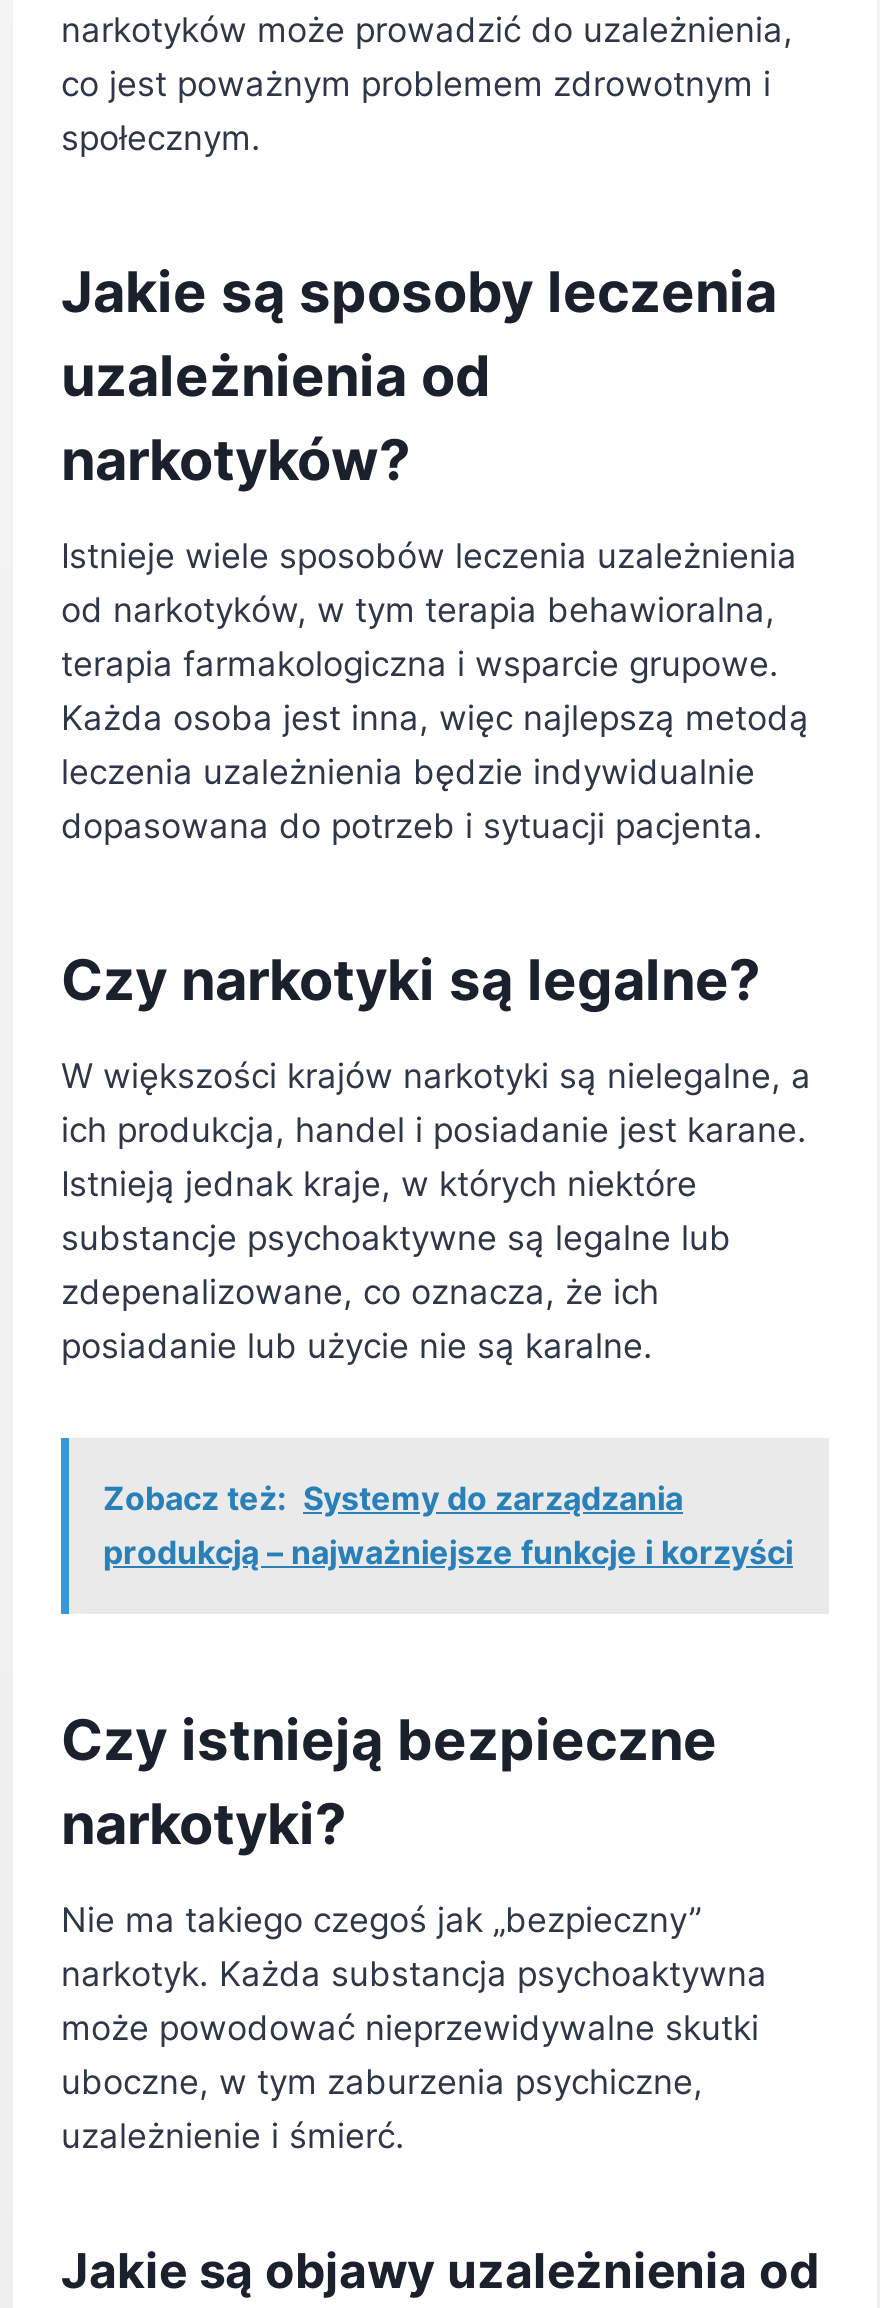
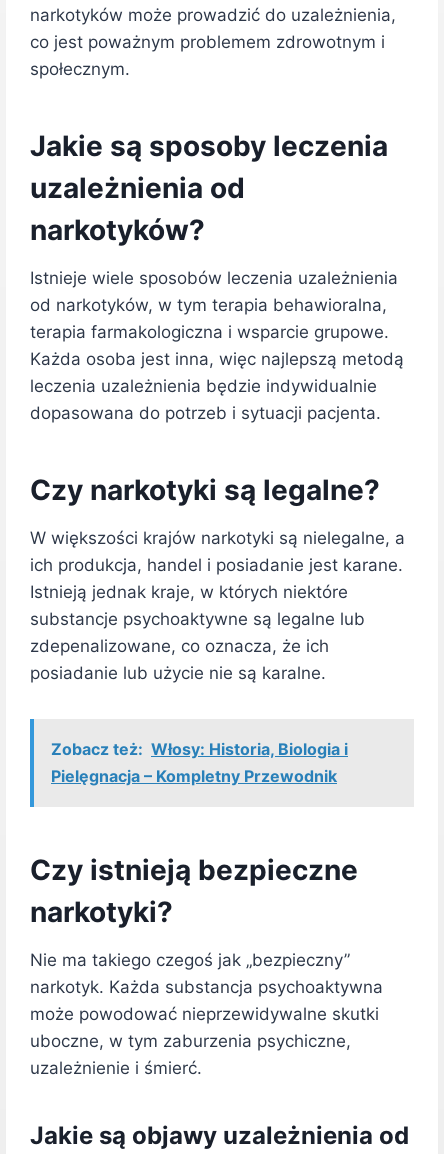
- Zobacz też: Systemy do zarządzania
- produkcją – najważniejsze funkcje i korzyści
+ Zobacz też: Włosy: Historia, Biologia i
+ Pielęgnacja – Kompletny Przewodnik
